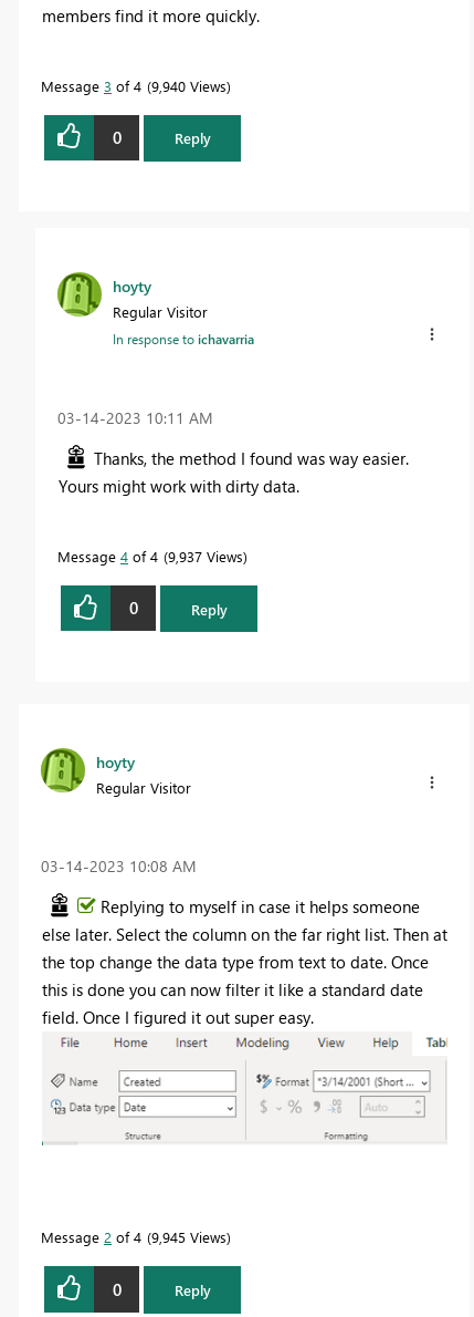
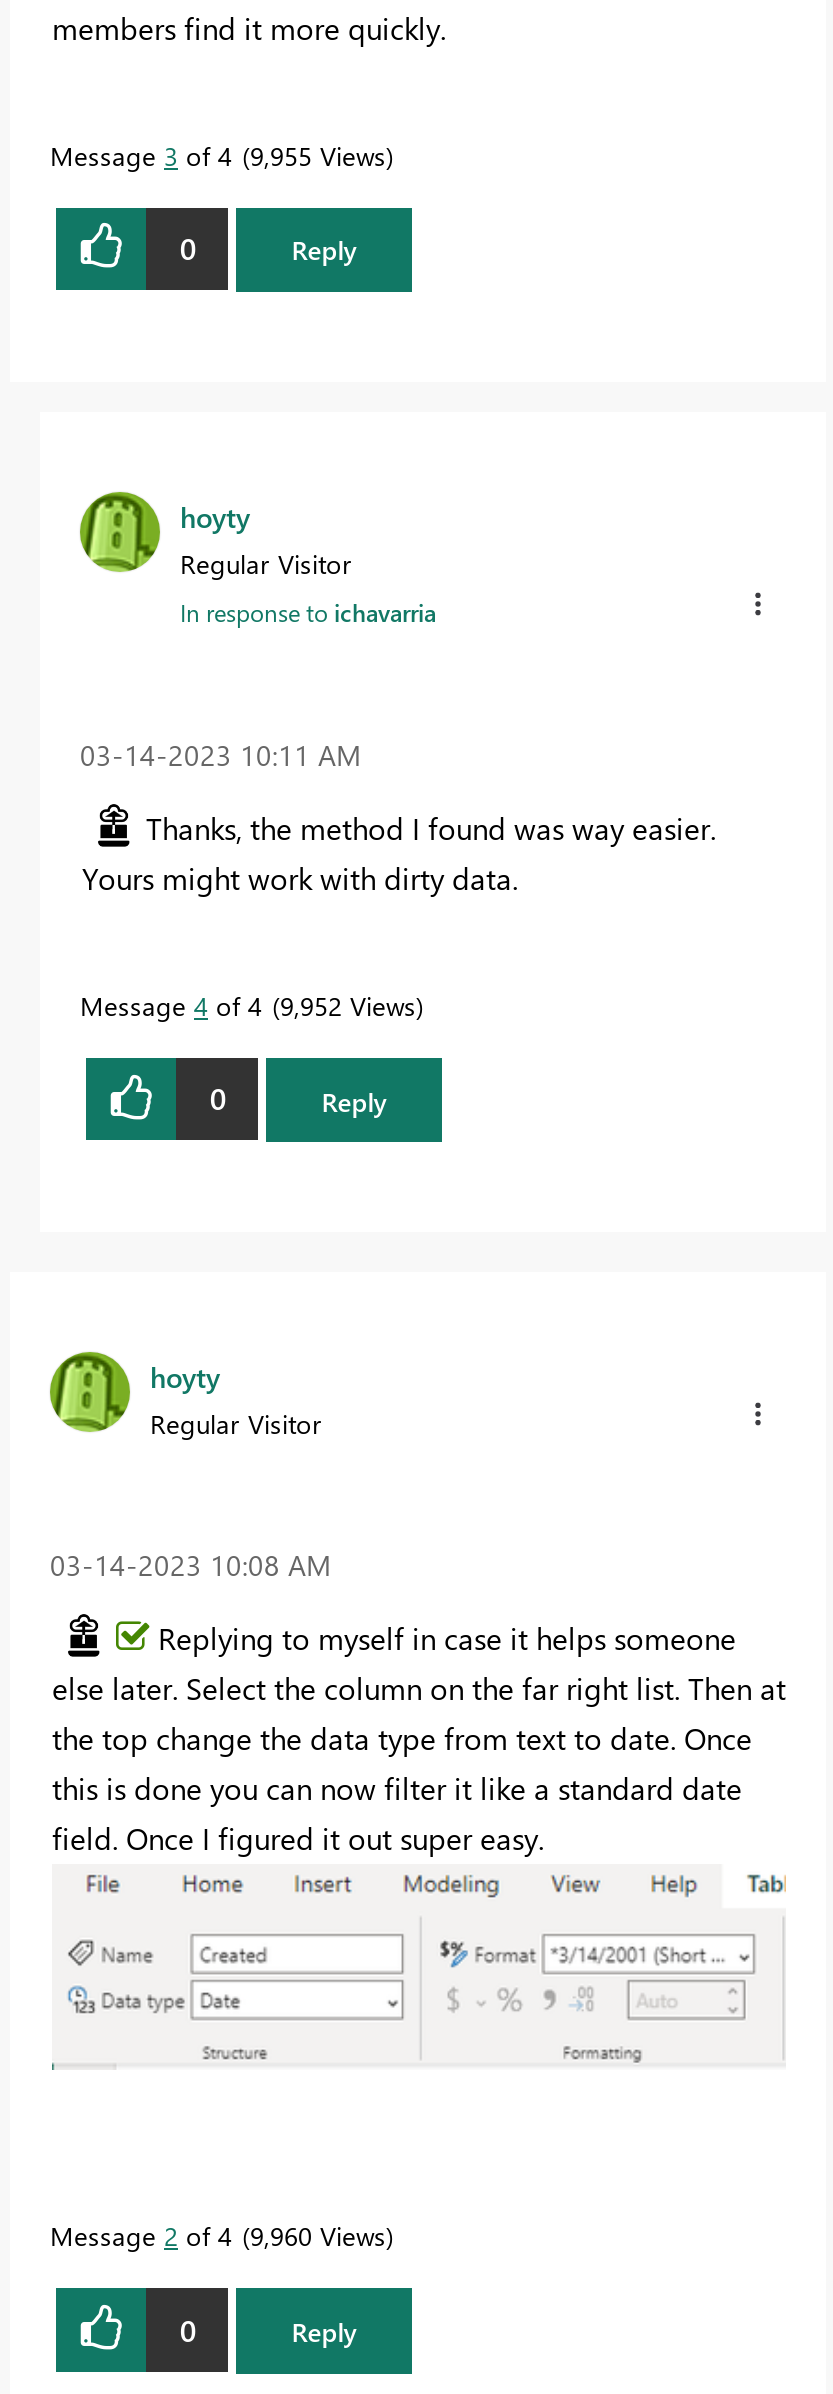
- Message 3 of 4 9,940 Views
+ Message 3 of 4 9,955 Views

- Message 4 of 4 9,937 Views
+ Message 4 of 4 9,952 Views

- Message 2 of 4 9,945 Views
+ Message 2 of 4 9,960 Views
